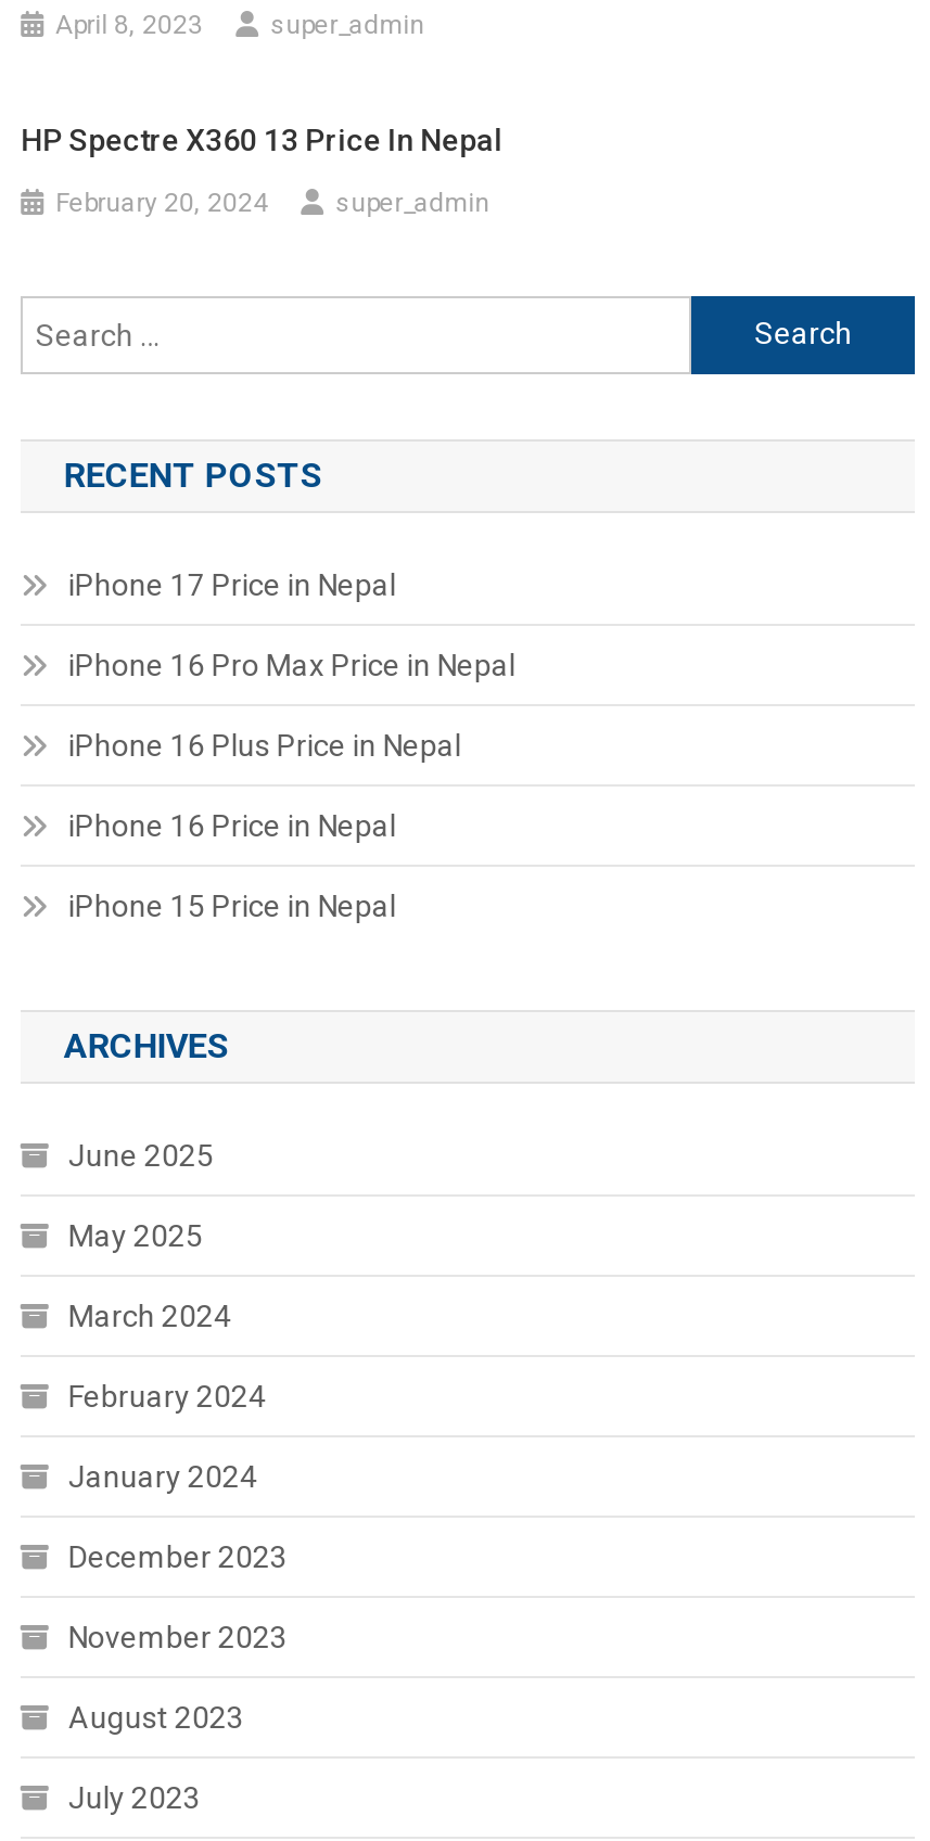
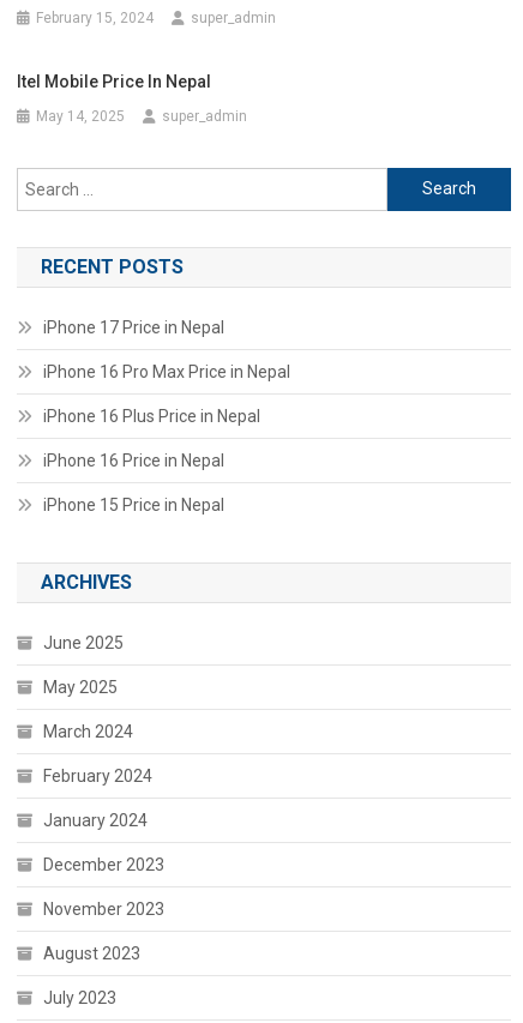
- April 8, 2023
+ February 15, 2024

- HP Spectre X360 13 Price In Nepal
+ Itel Mobile Price In Nepal

- February 20, 2024
+ May 14, 2025
